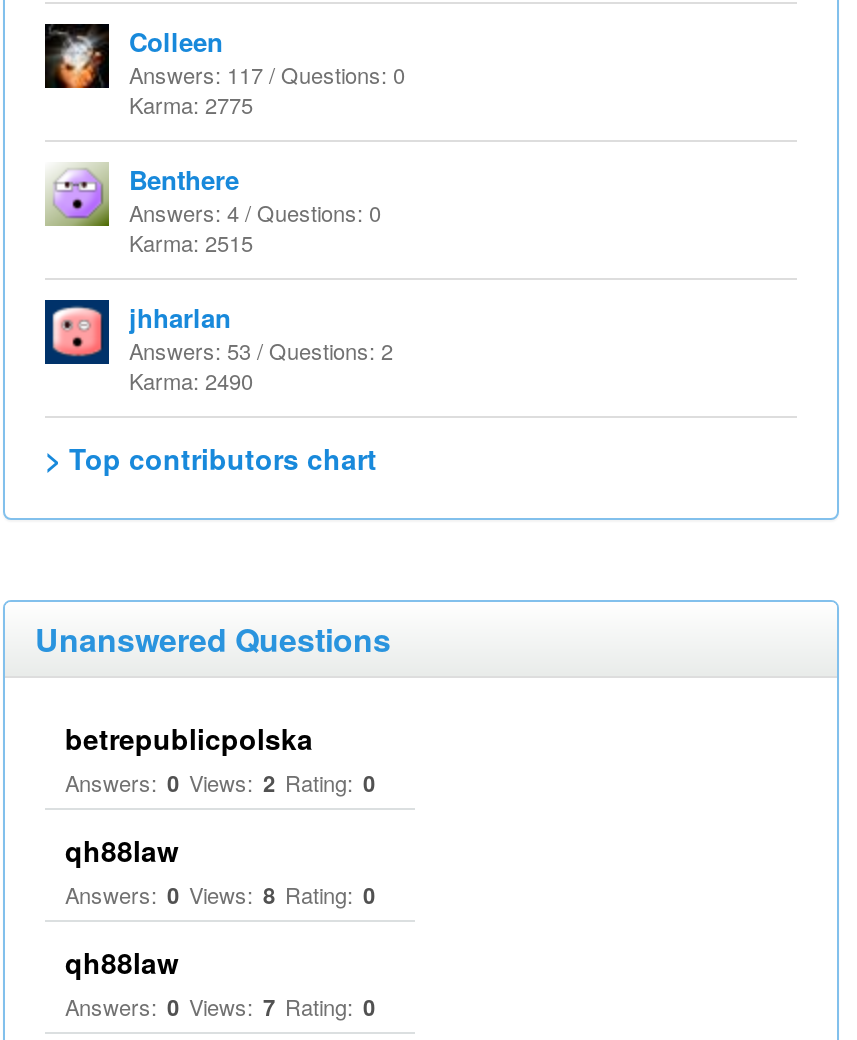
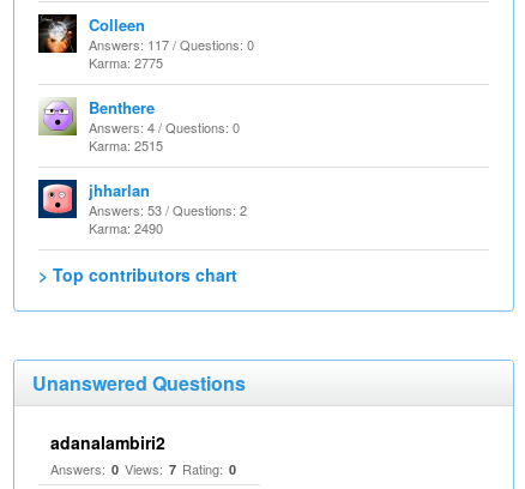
- betrepublicpolska
- Answers: 0 Views: 2 Rating: 0
- qh88law
- Answers: 0 Views: 8 Rating: 0
- qh88law
+ adanalambiri2
